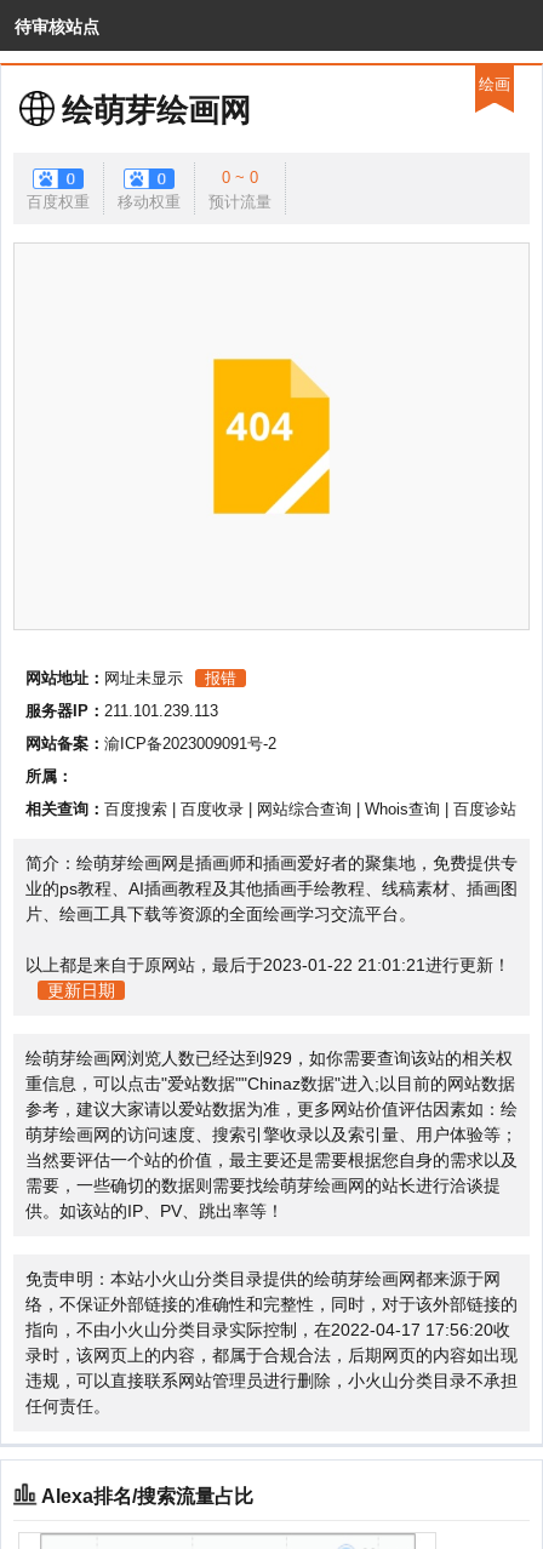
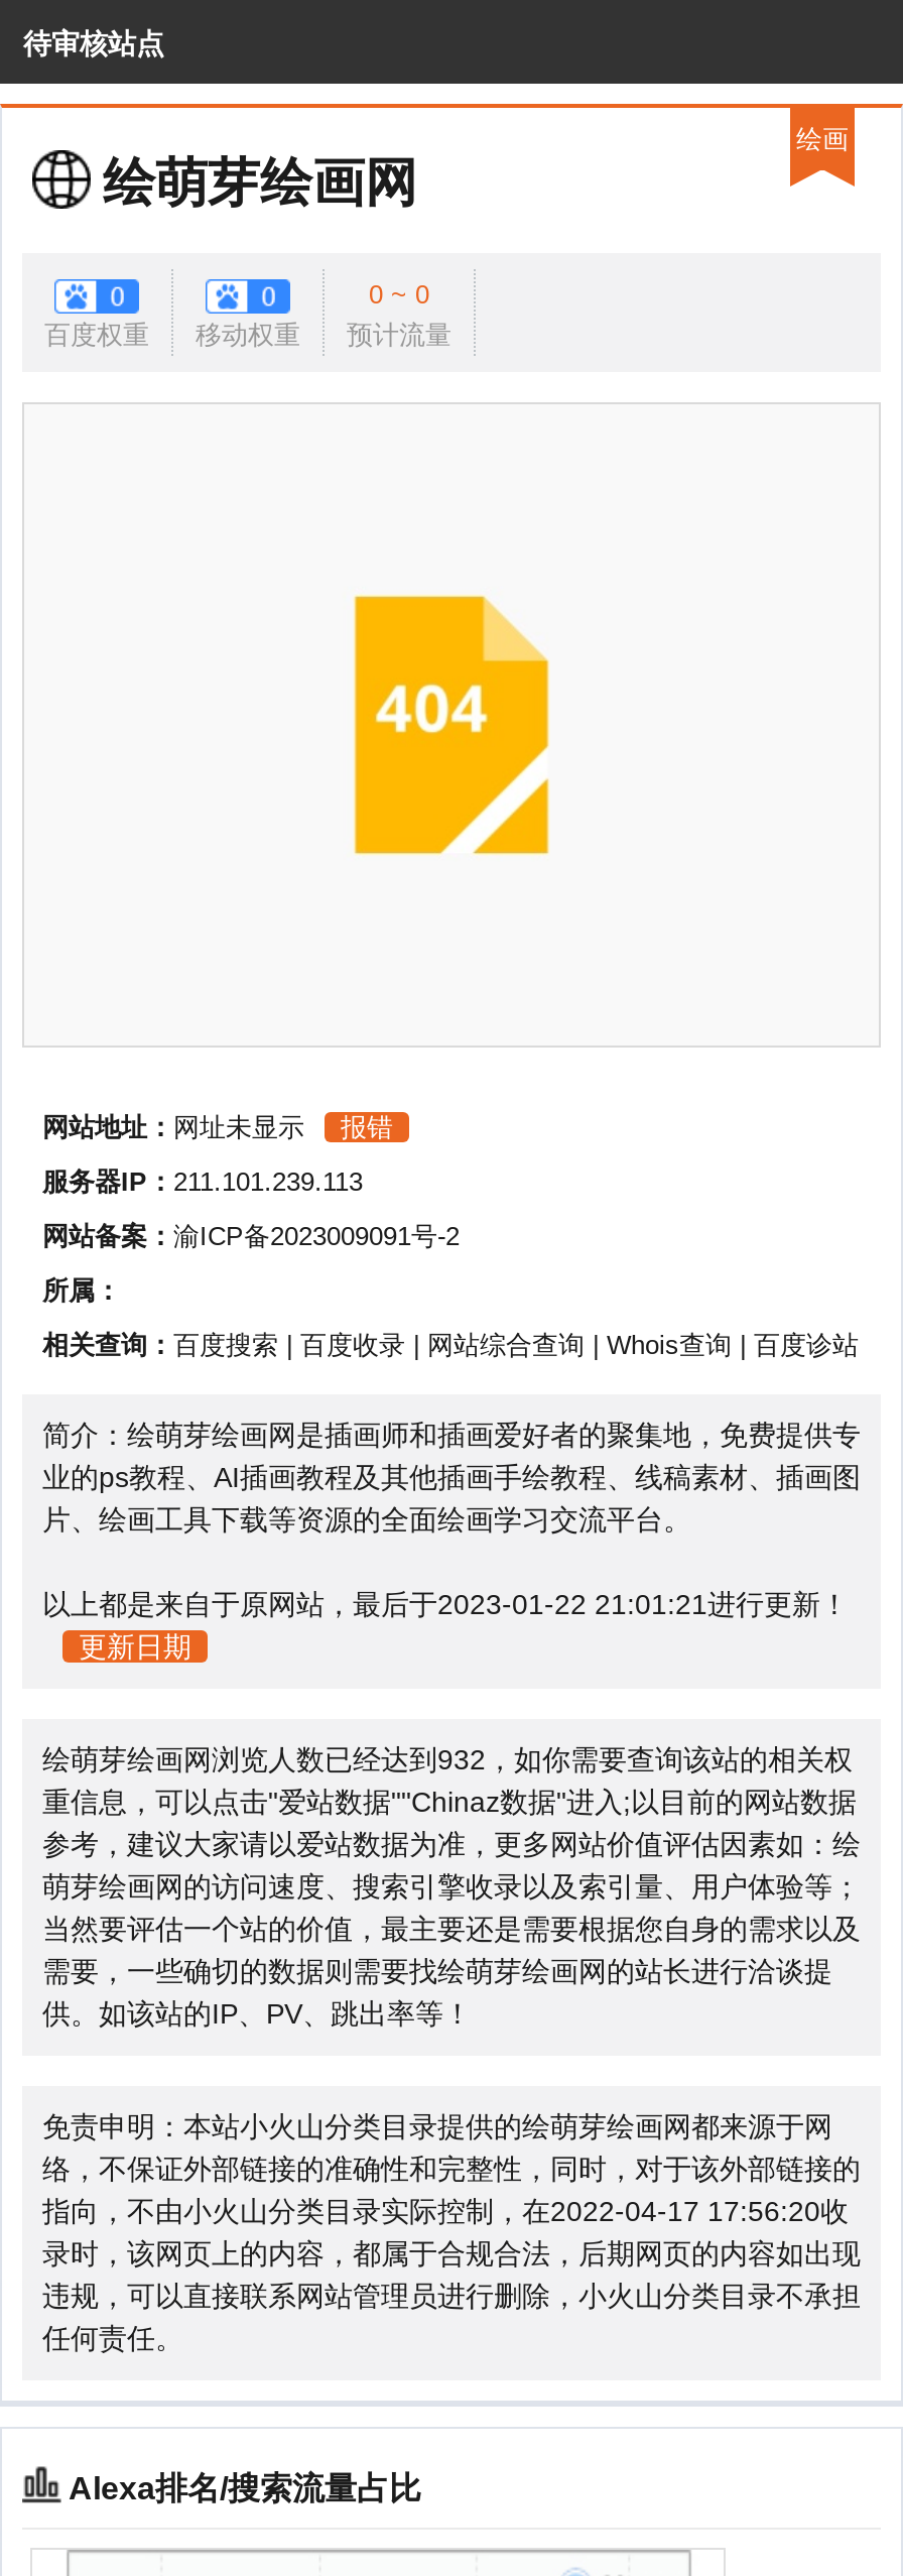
- 绘萌芽绘画网浏览人数已经达到929，如你需要查询该站的相关权
+ 绘萌芽绘画网浏览人数已经达到932，如你需要查询该站的相关权
